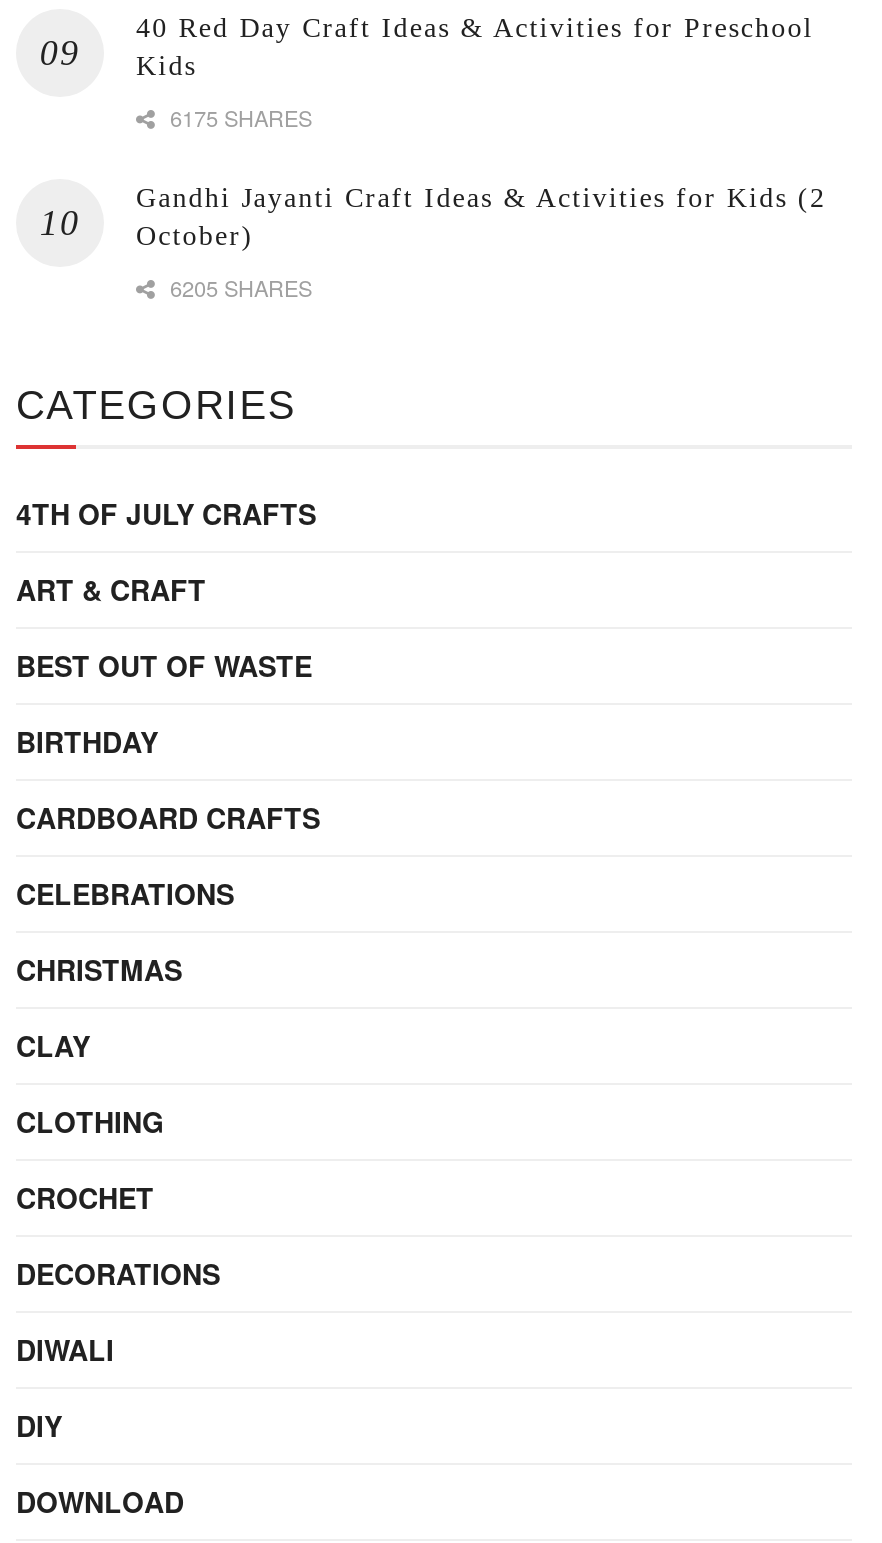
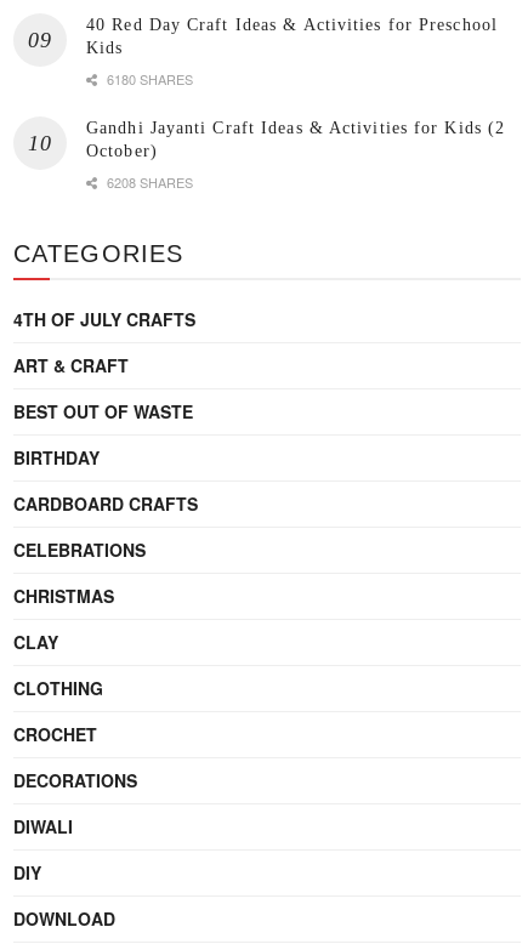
- 6175 SHARES
+ 6180 SHARES

- 6205 SHARES
+ 6208 SHARES
